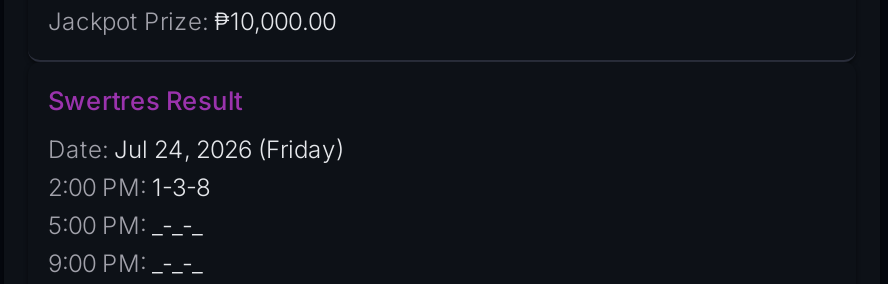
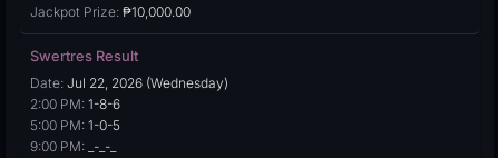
- Date: Jul 24, 2026 (Friday)
+ Date: Jul 22, 2026 (Wednesday)

- 2:00 PM: 1-3-8
+ 2:00 PM: 1-8-6

- 5:00 PM: _-_-_
+ 5:00 PM: 1-0-5
